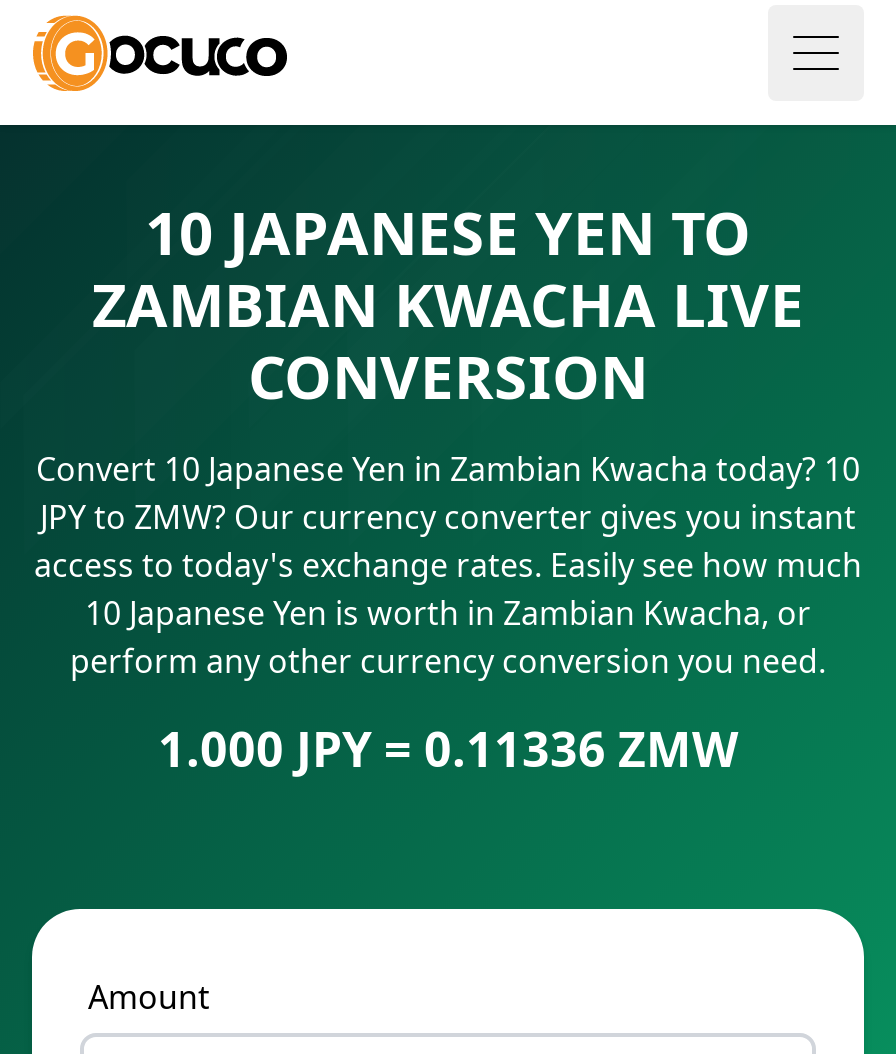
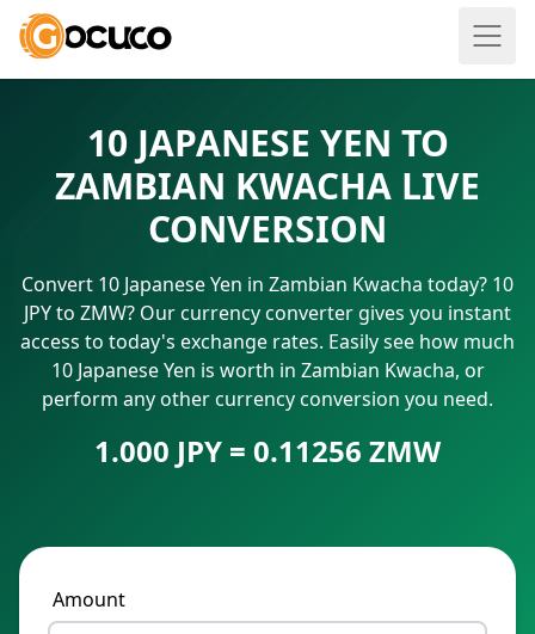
- 1.000 JPY = 0.11336 ZMW
+ 1.000 JPY = 0.11256 ZMW
